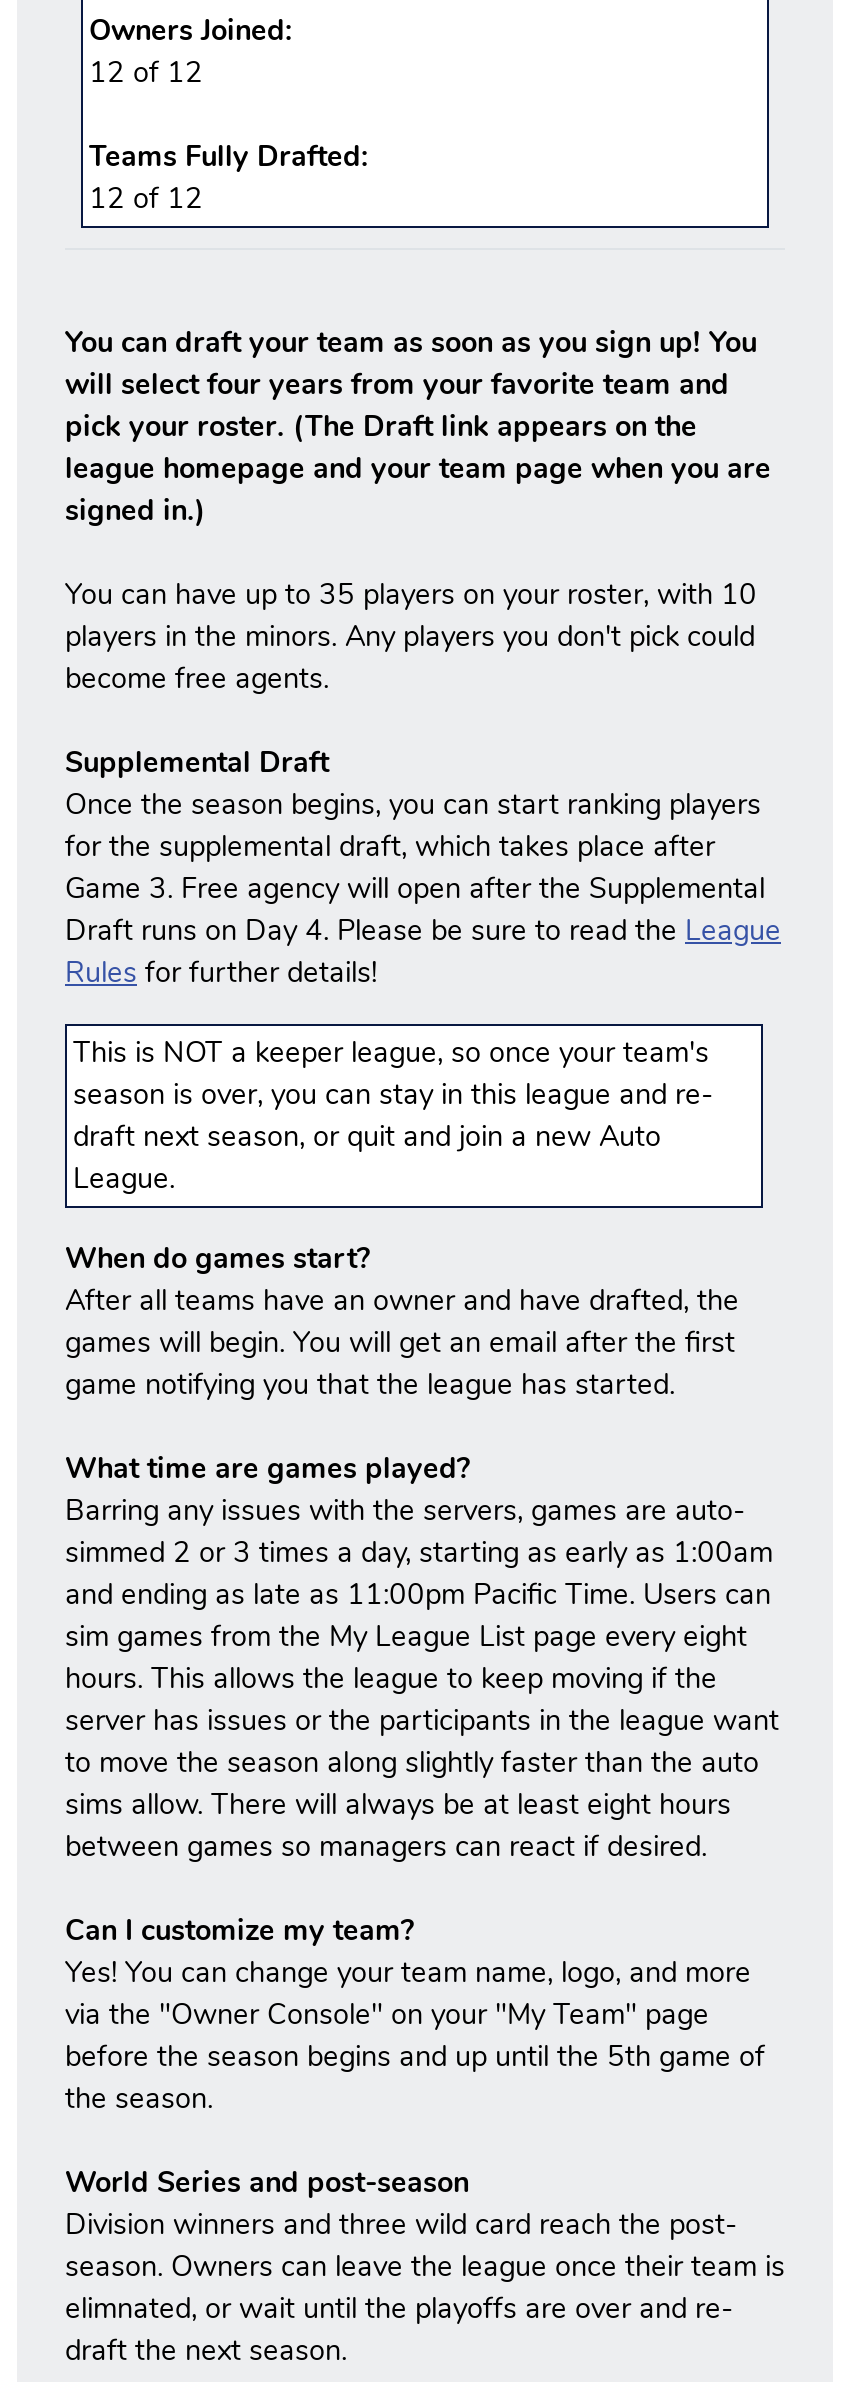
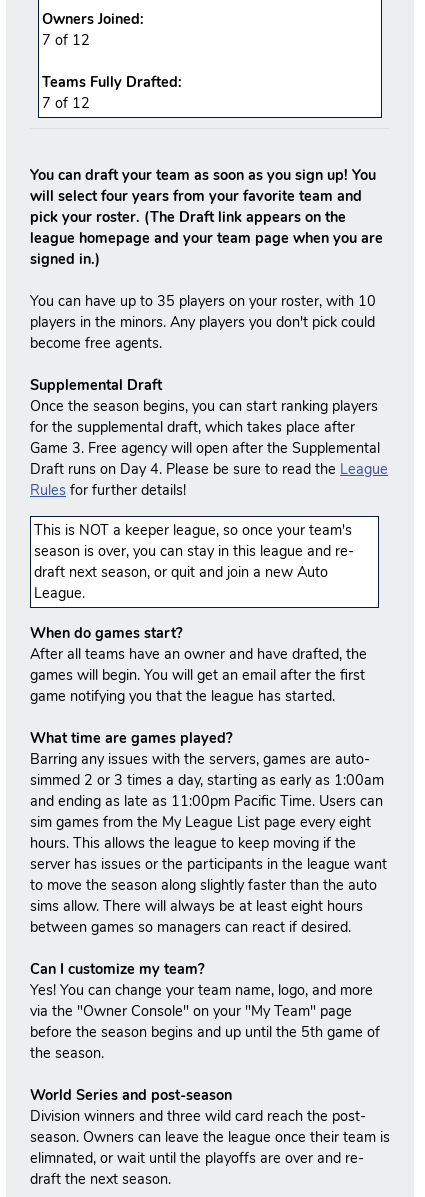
- 12 of 12
+ 7 of 12

- 12 of 12
+ 7 of 12
